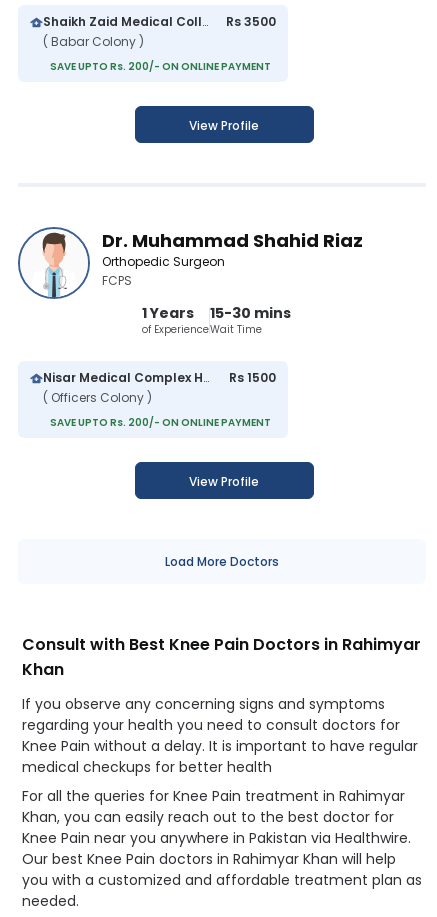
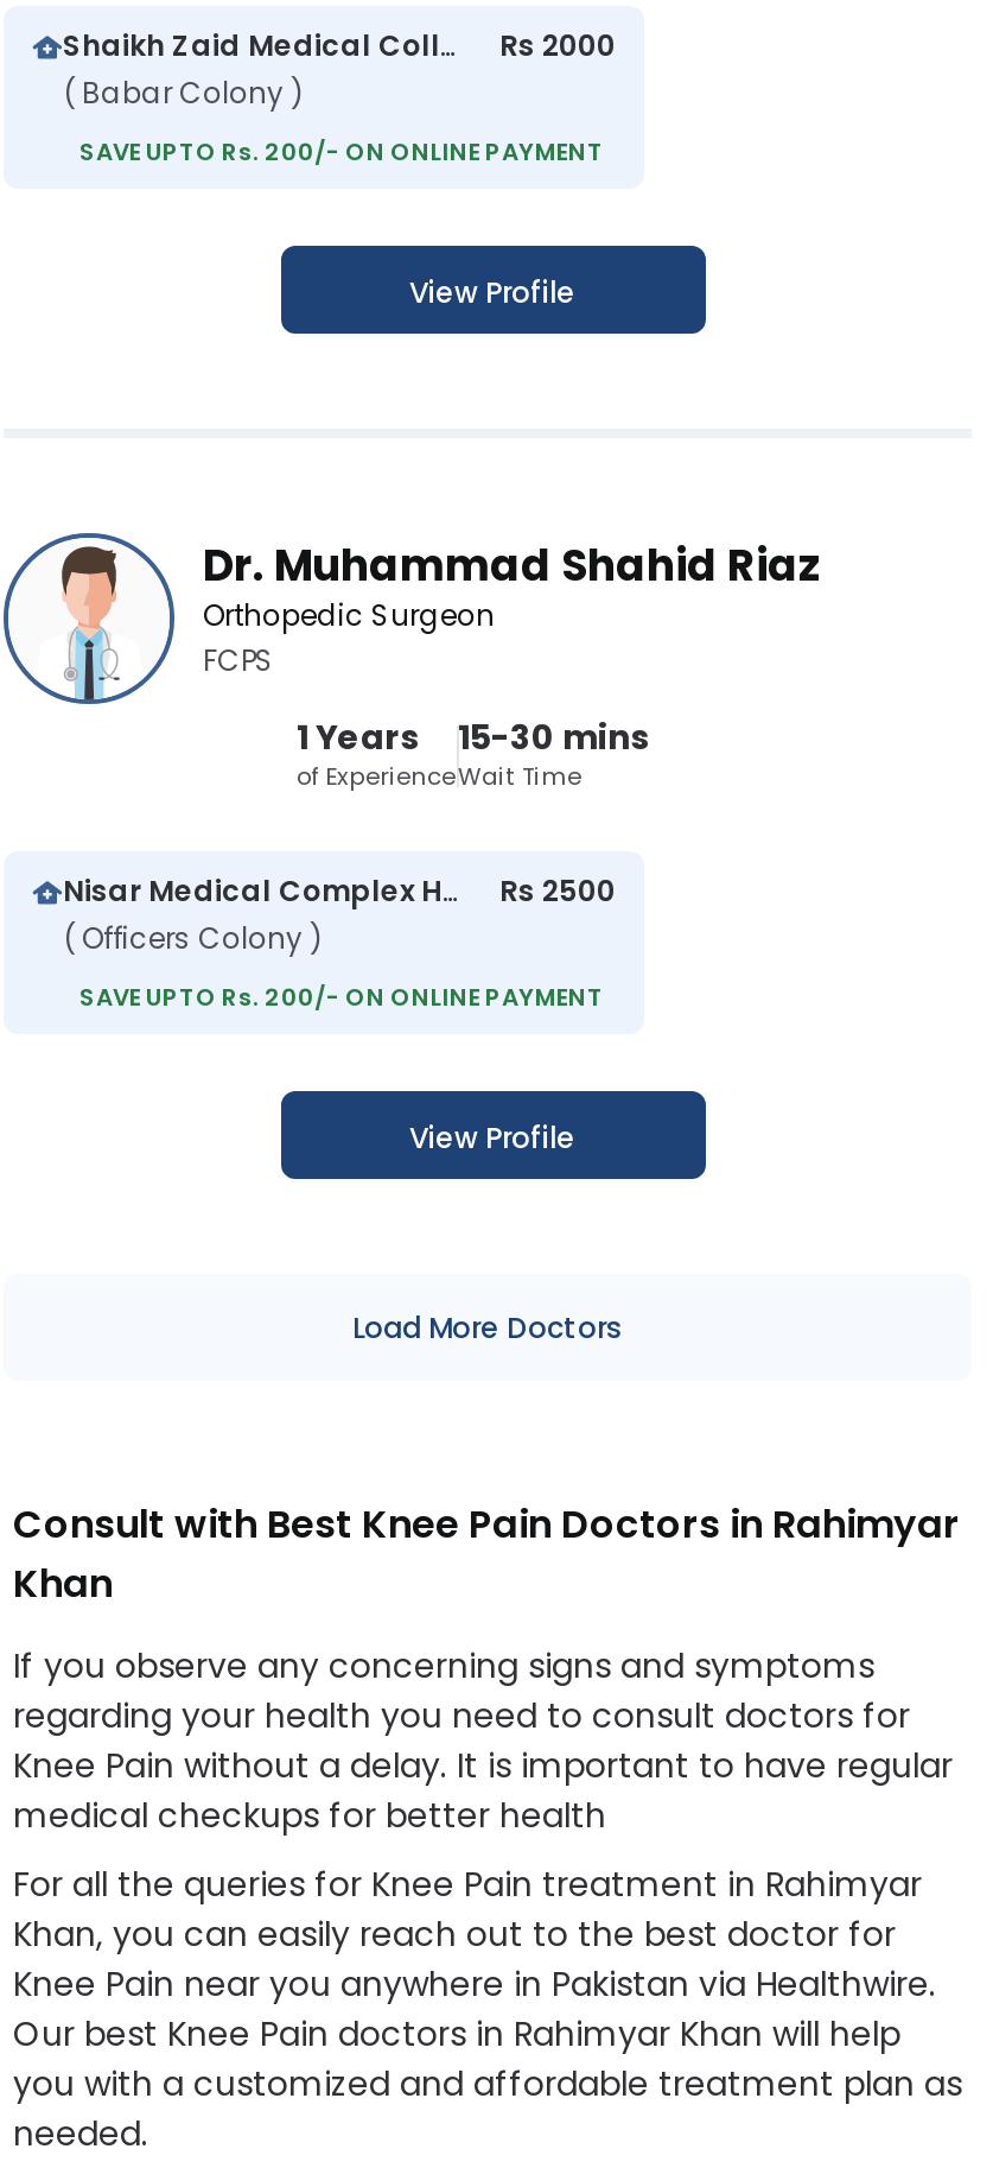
- Rs 3500
+ Rs 2000

- Rs 1500
+ Rs 2500
